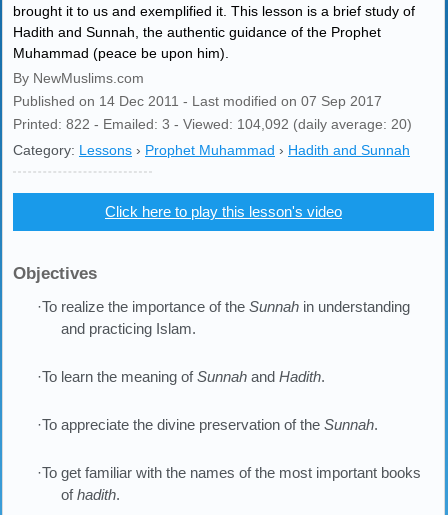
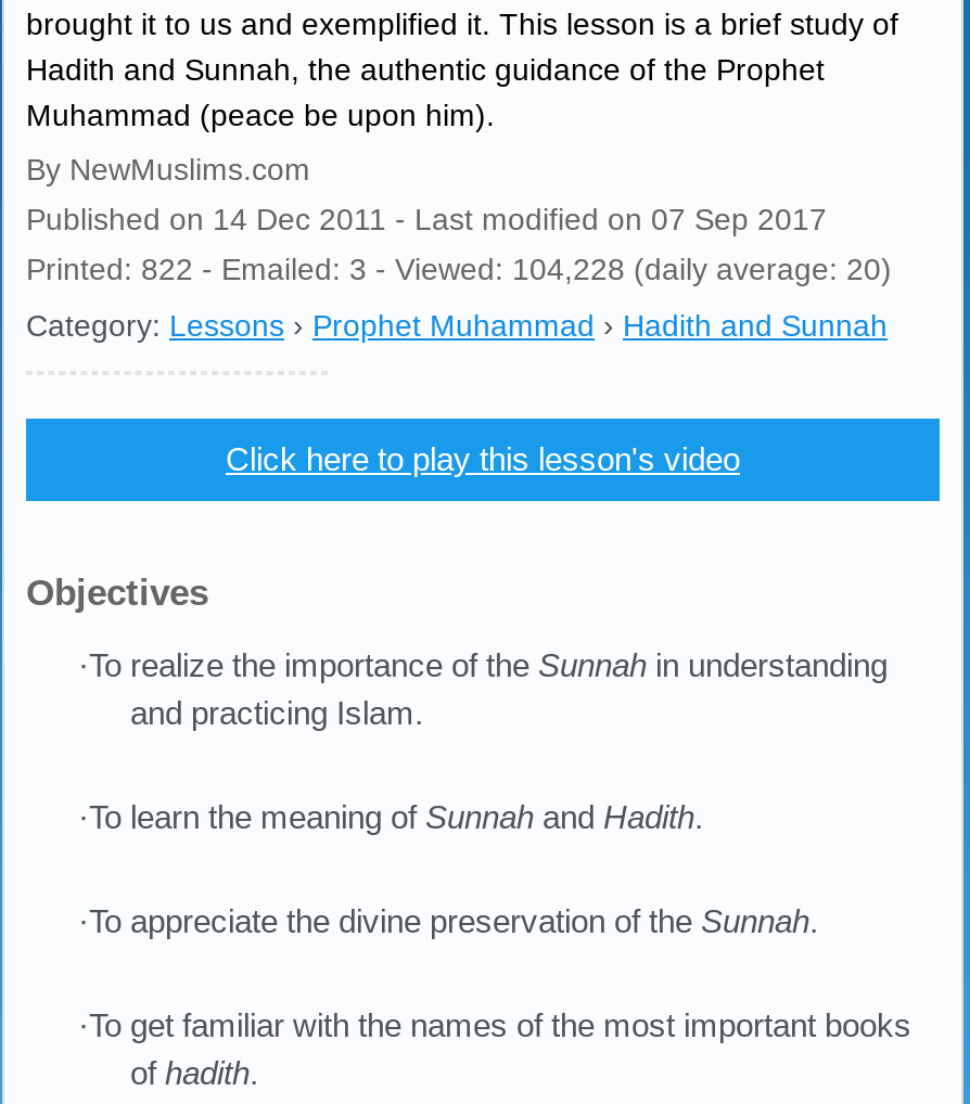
- Printed: 822 - Emailed: 3 - Viewed: 104,092 (daily average: 20)
+ Printed: 822 - Emailed: 3 - Viewed: 104,228 (daily average: 20)
